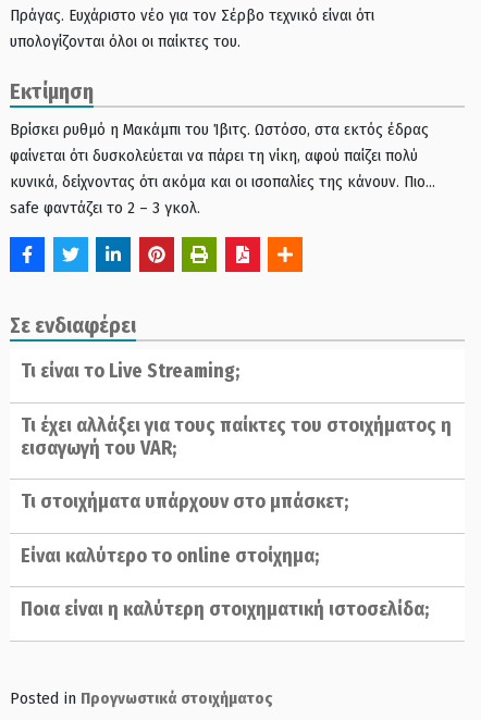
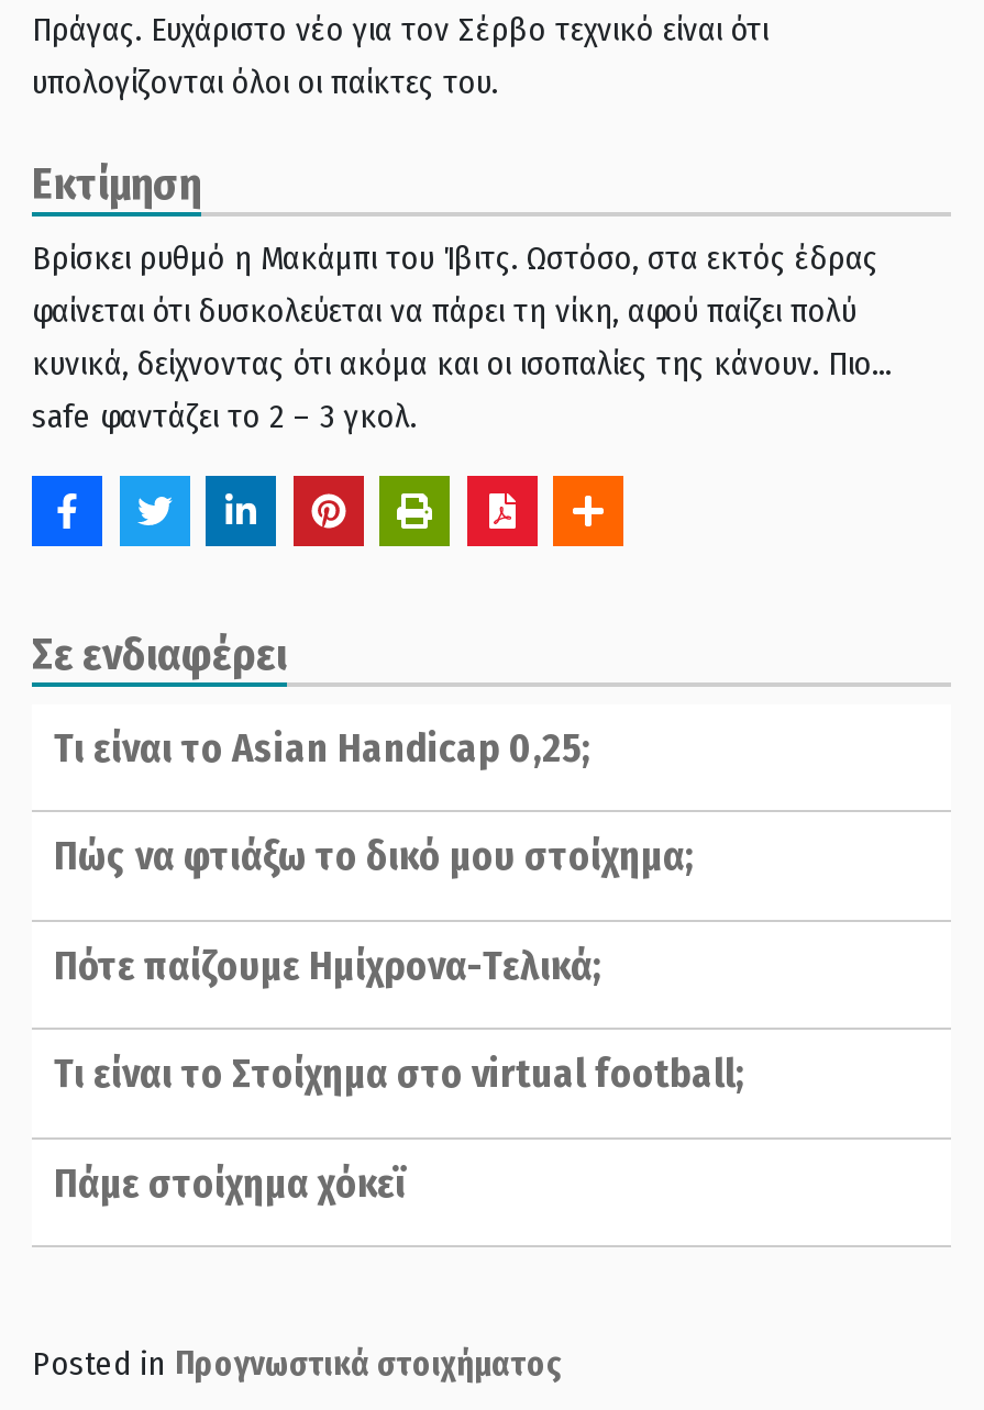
- Τι είναι το Live Streaming;
+ Τι είναι το Asian Handicap 0,25;

- Τι έχει αλλάξει για τους παίκτες του στοιχήματος η
- εισαγωγή του VAR;
+ Πώς να φτιάξω το δικό μου στοίχημα;

- Τι στοιχήματα υπάρχουν στο μπάσκετ;
+ Πότε παίζουμε Ημίχρονα-Τελικά;

- Είναι καλύτερο το online στοίχημα;
+ Τι είναι το Στοίχημα στο virtual football;

- Ποια είναι η καλύτερη στοιχηματική ιστοσελίδα;
+ Πάμε στοίχημα χόκεϊ
